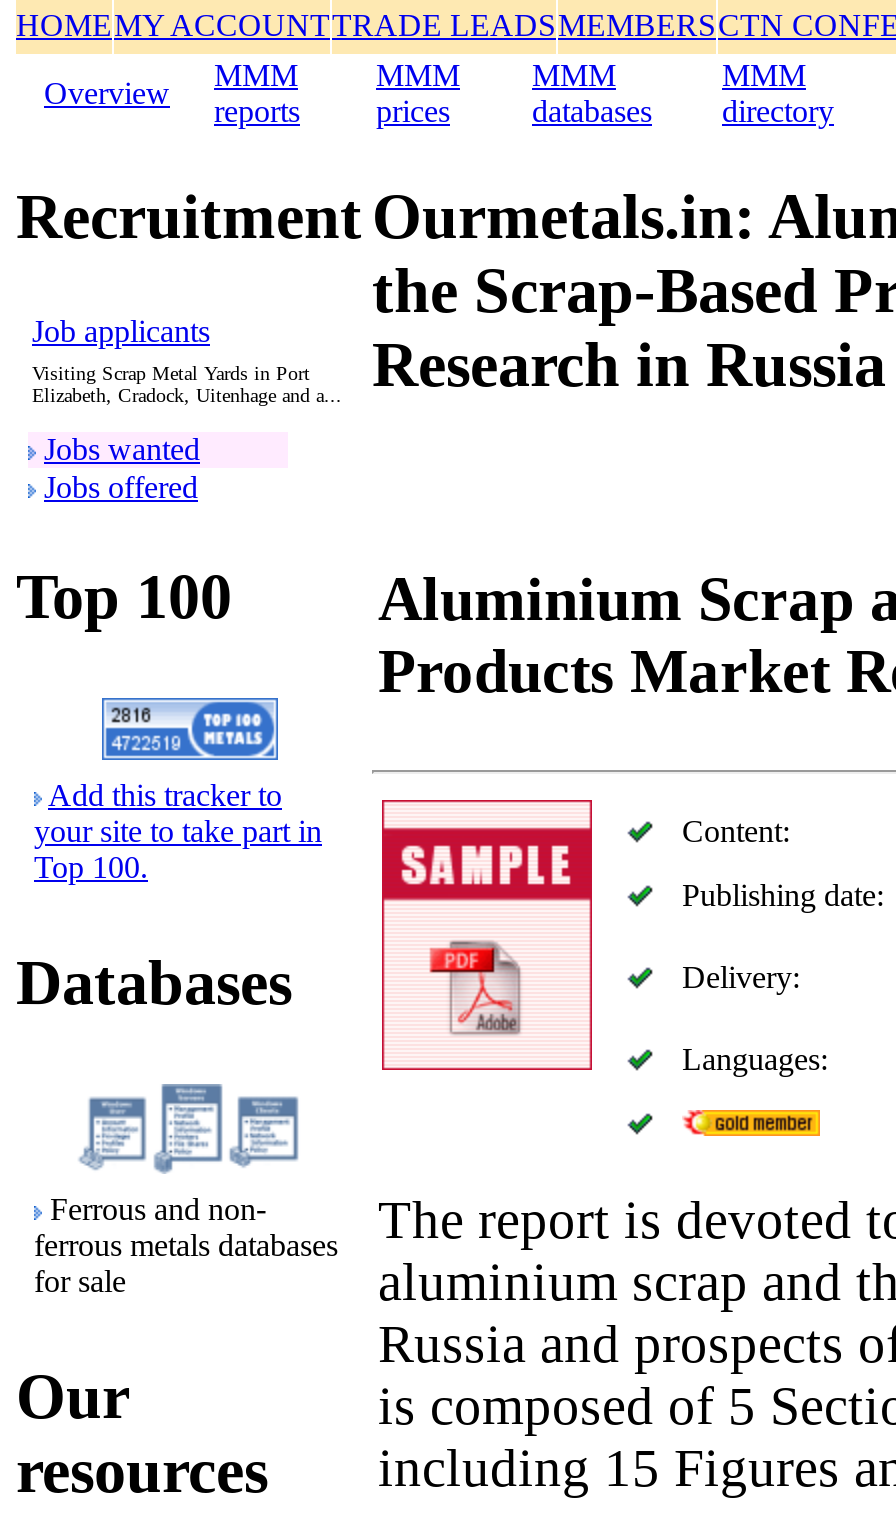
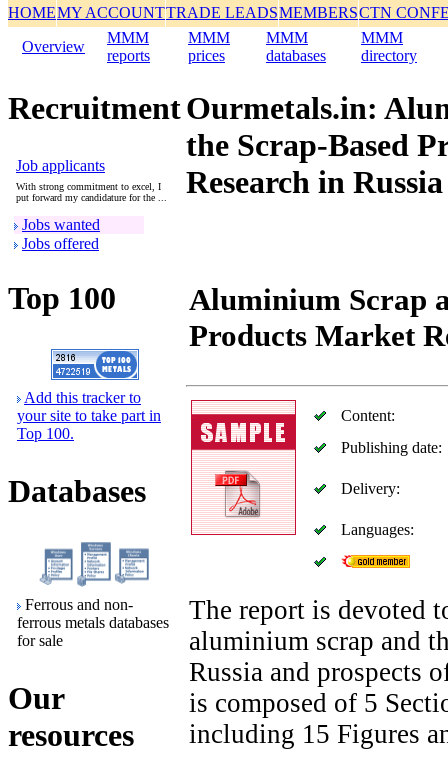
- Visiting Scrap Metal Yards in Port
- Elizabeth, Cradock, Uitenhage and a...
+ With strong commitment to excel, I
+ put forward my candidature for the ...
